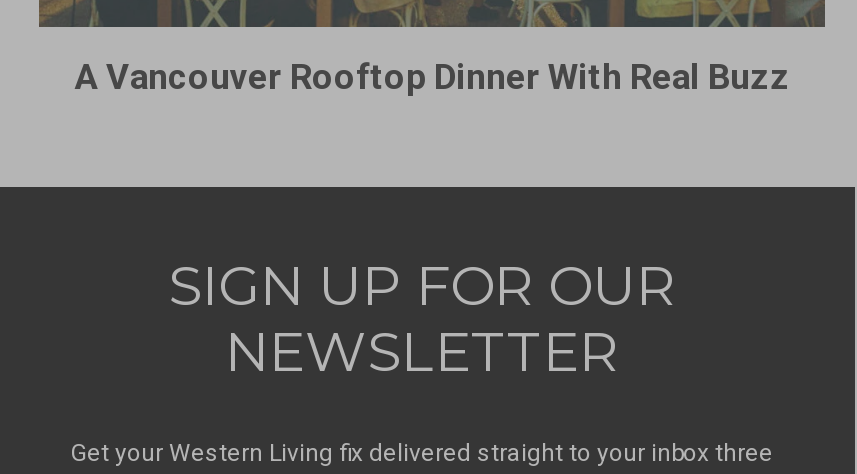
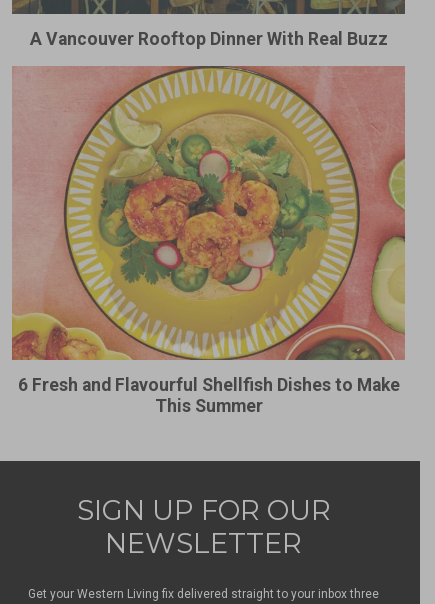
+ [image]
+ 6 Fresh and Flavourful Shellfish Dishes to Make
+ This Summer
